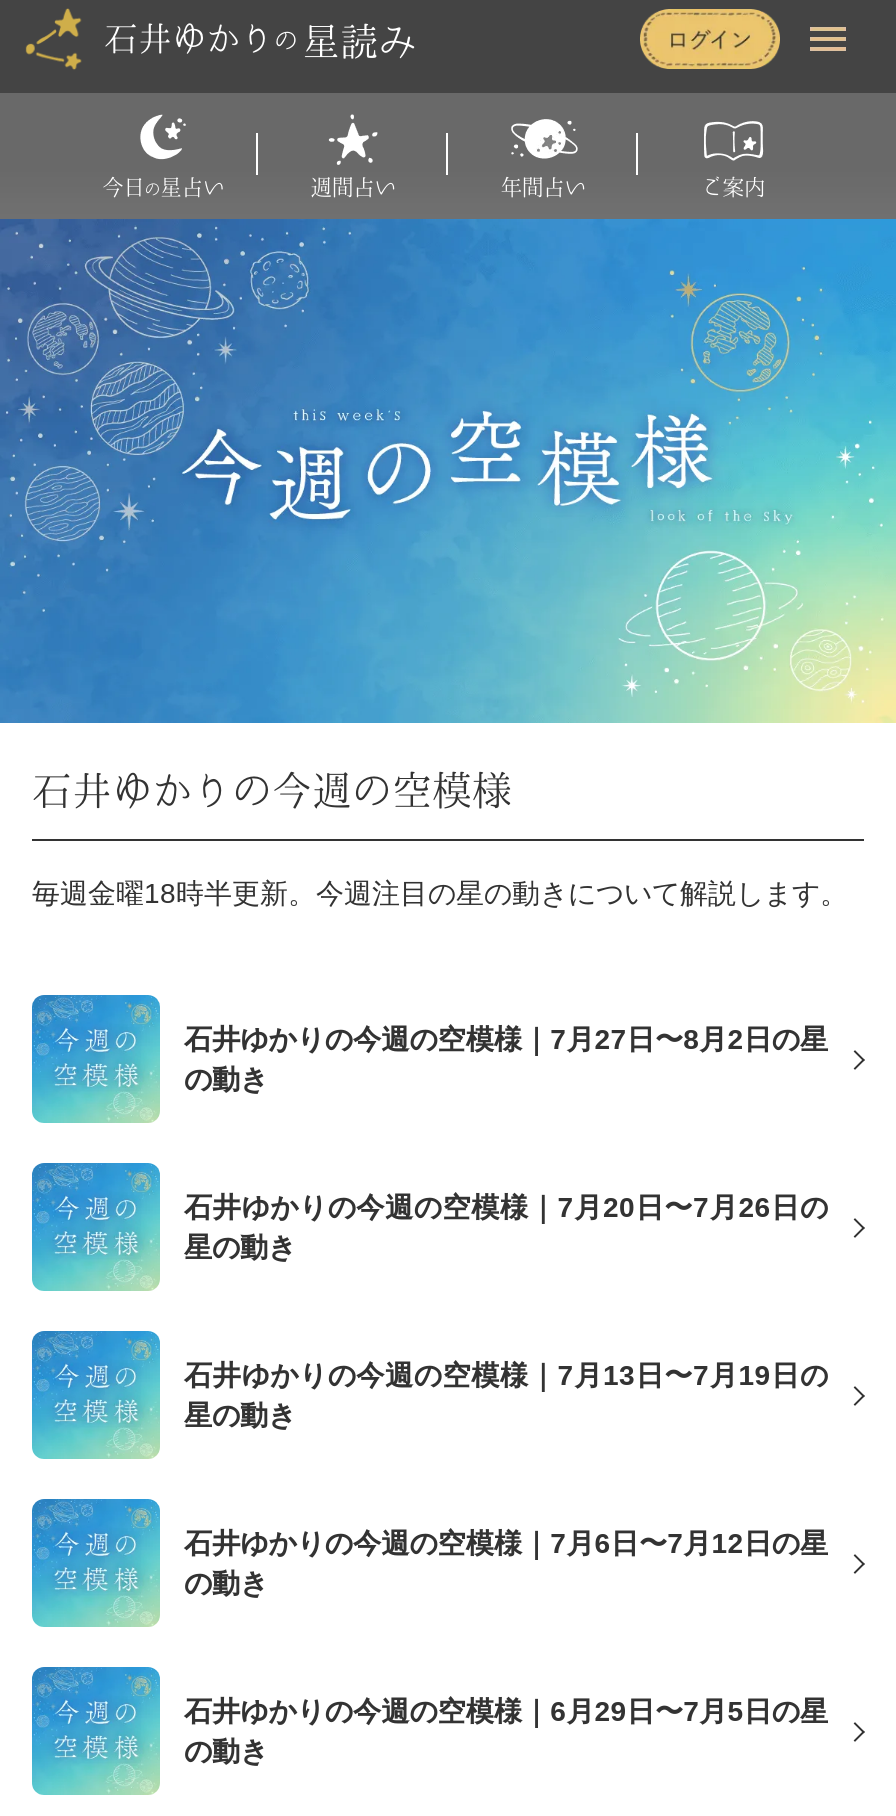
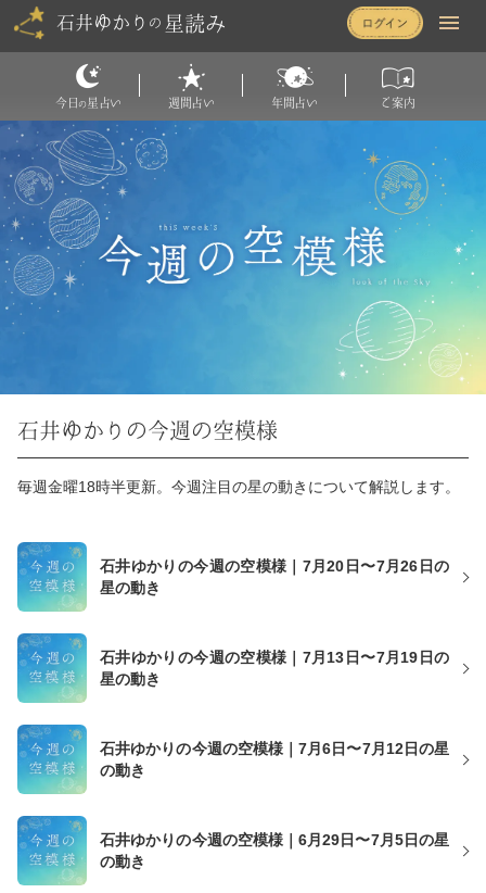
- 石井ゆかりの今週の空模様｜7月27日〜8月2日の星
- の動き
